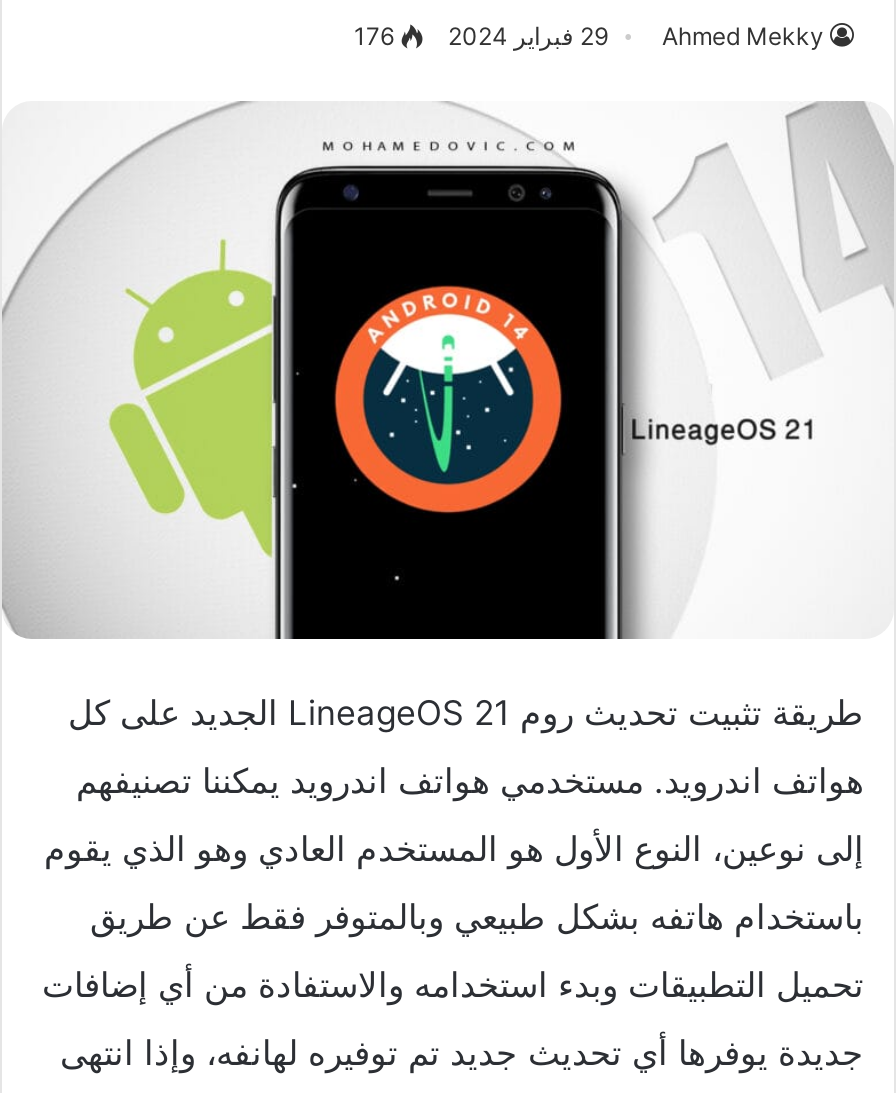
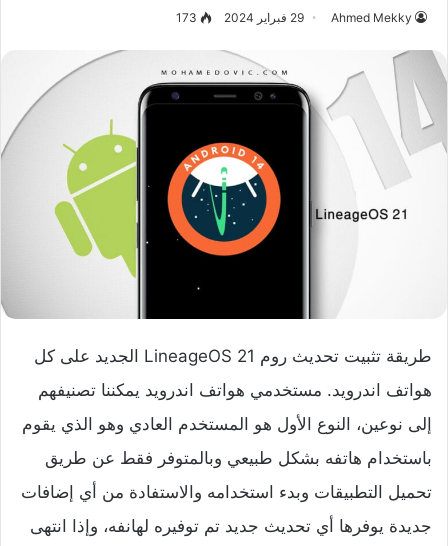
- 176
+ 173
